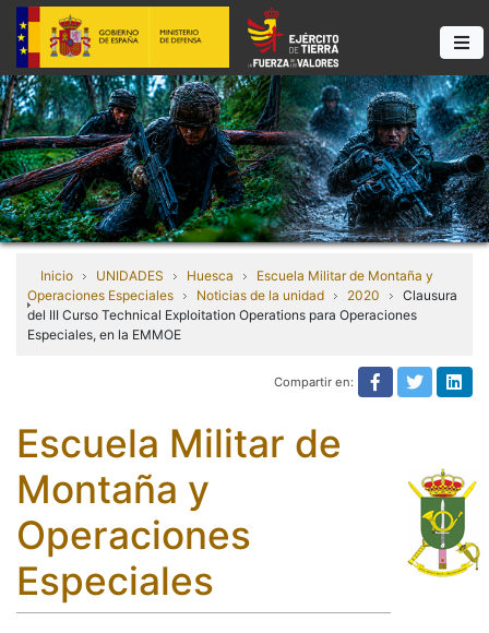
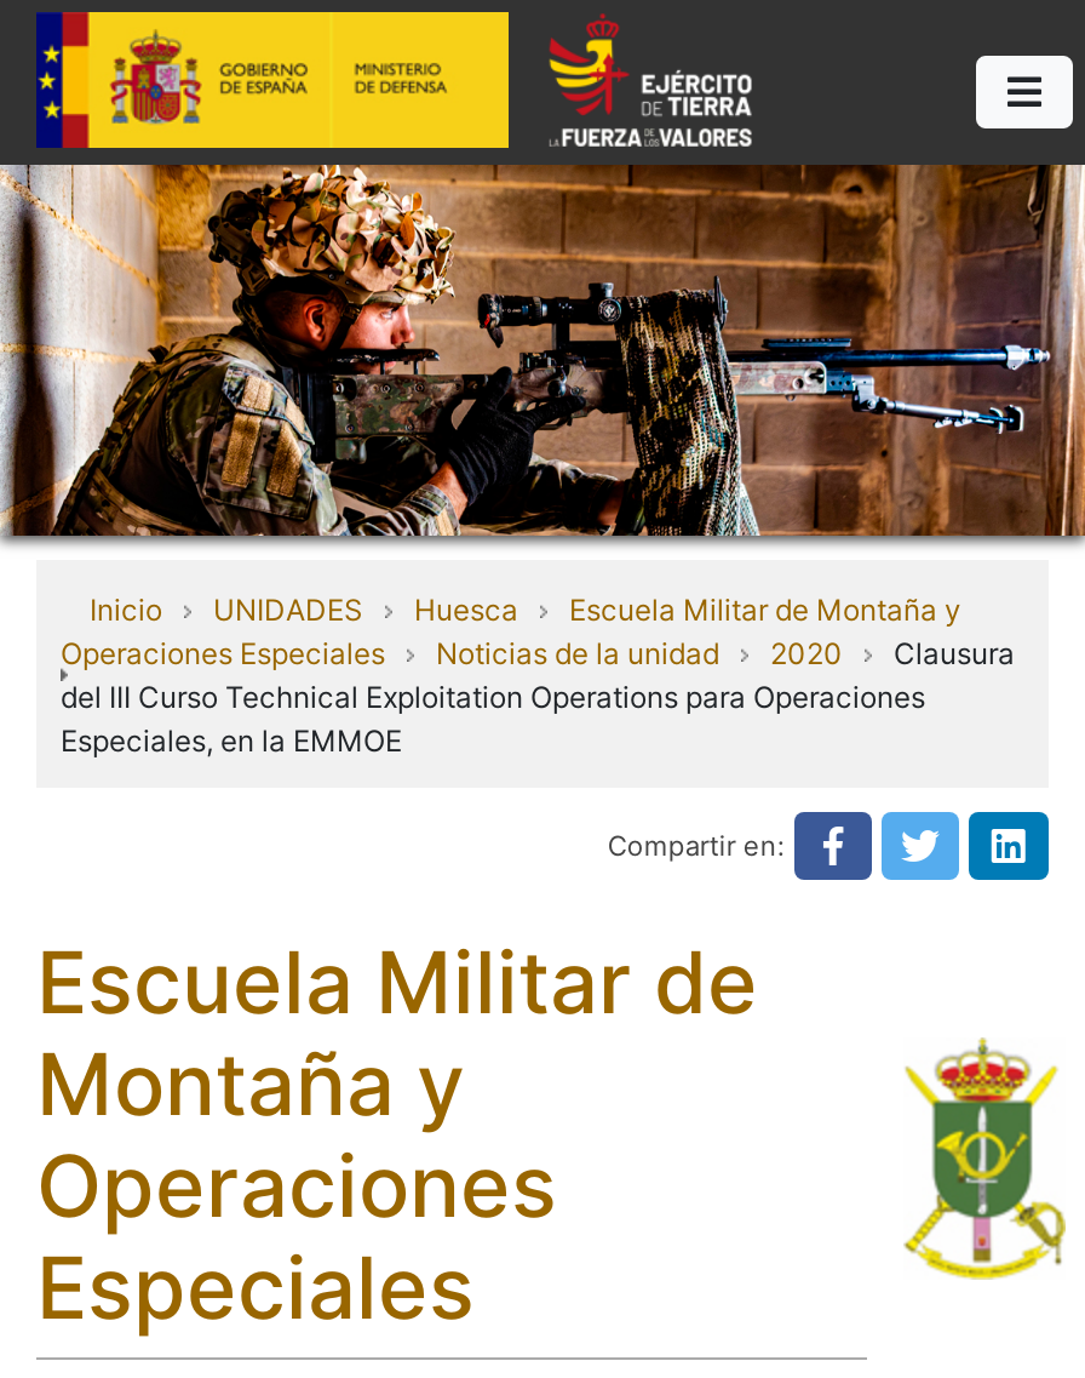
- [image]
+ [image]
